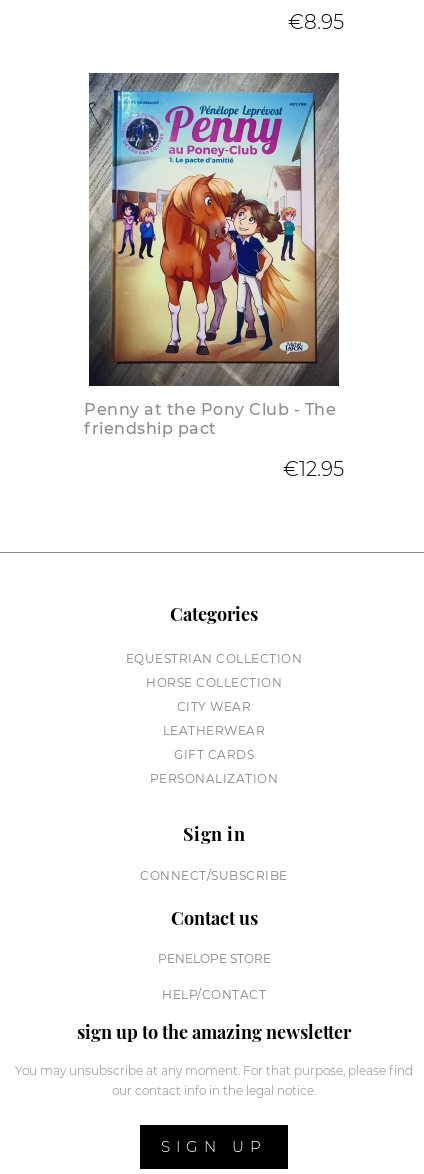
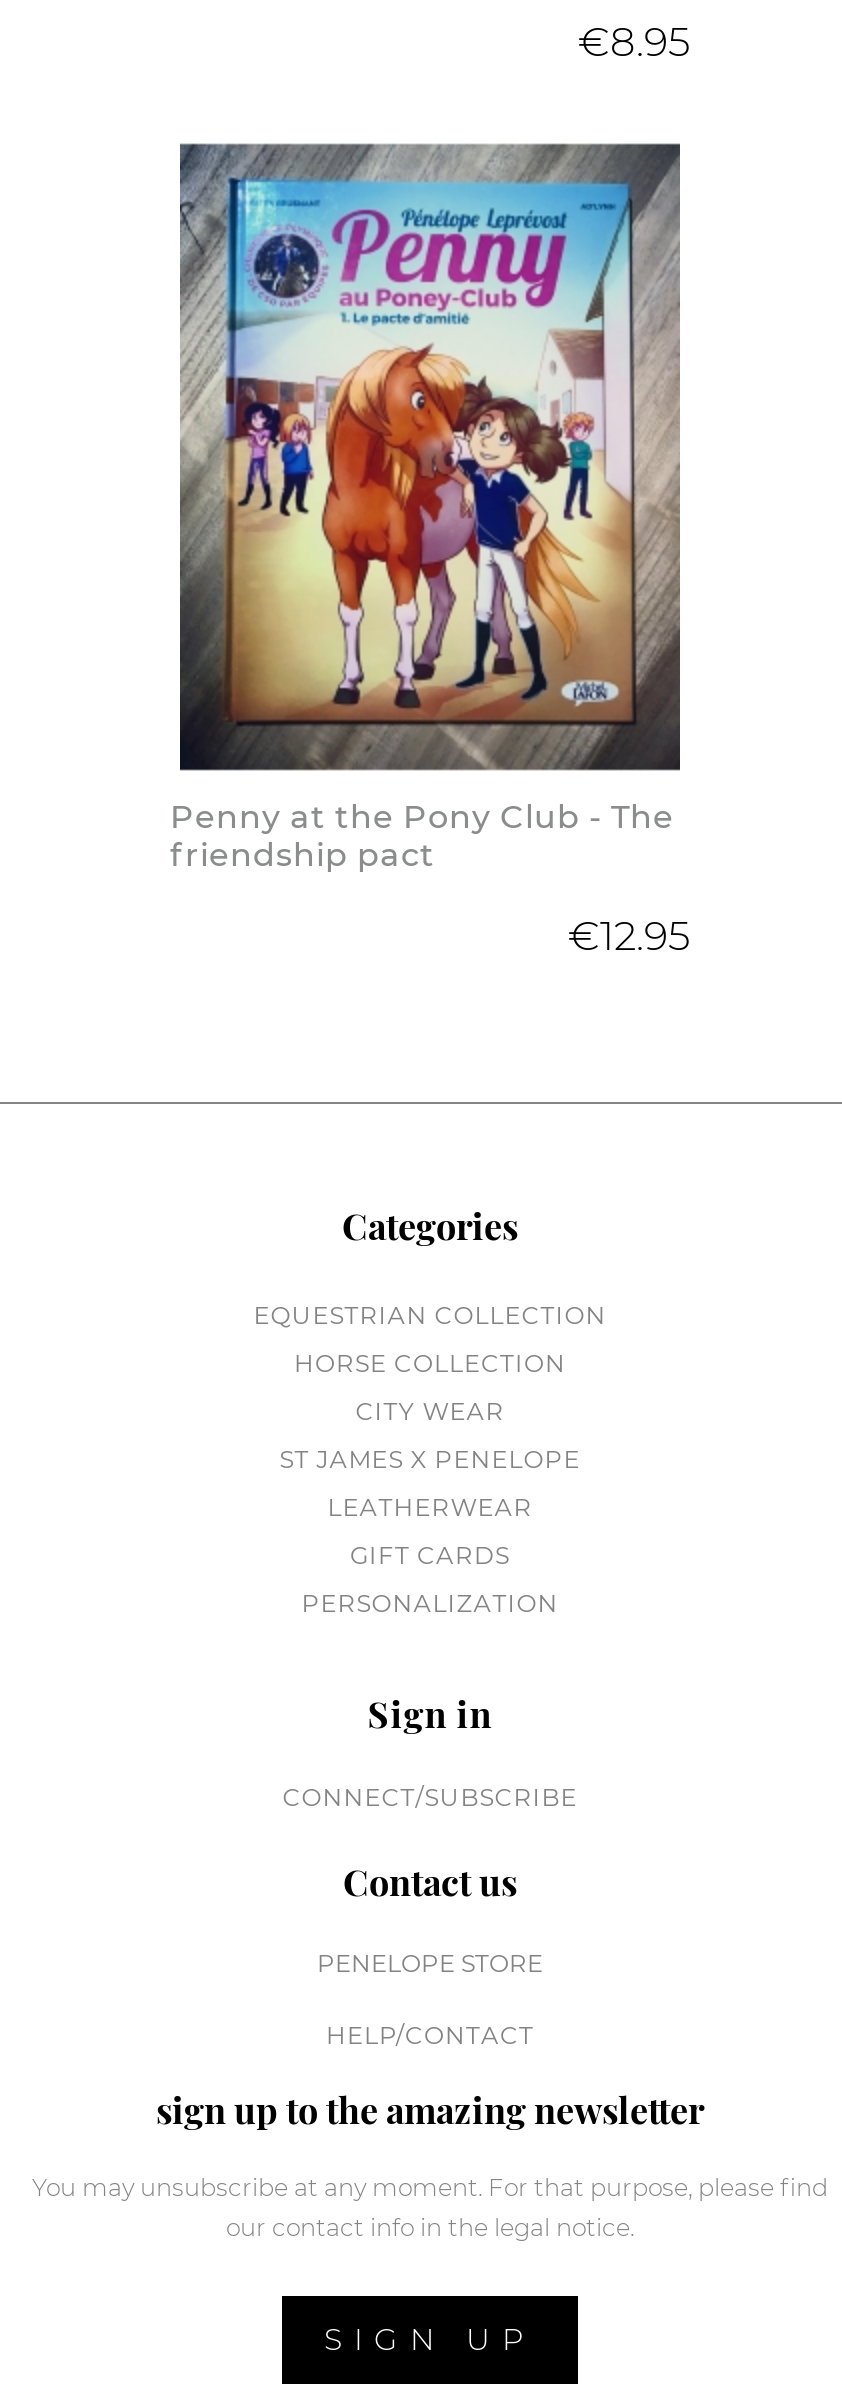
+ ST JAMES X PENELOPE
